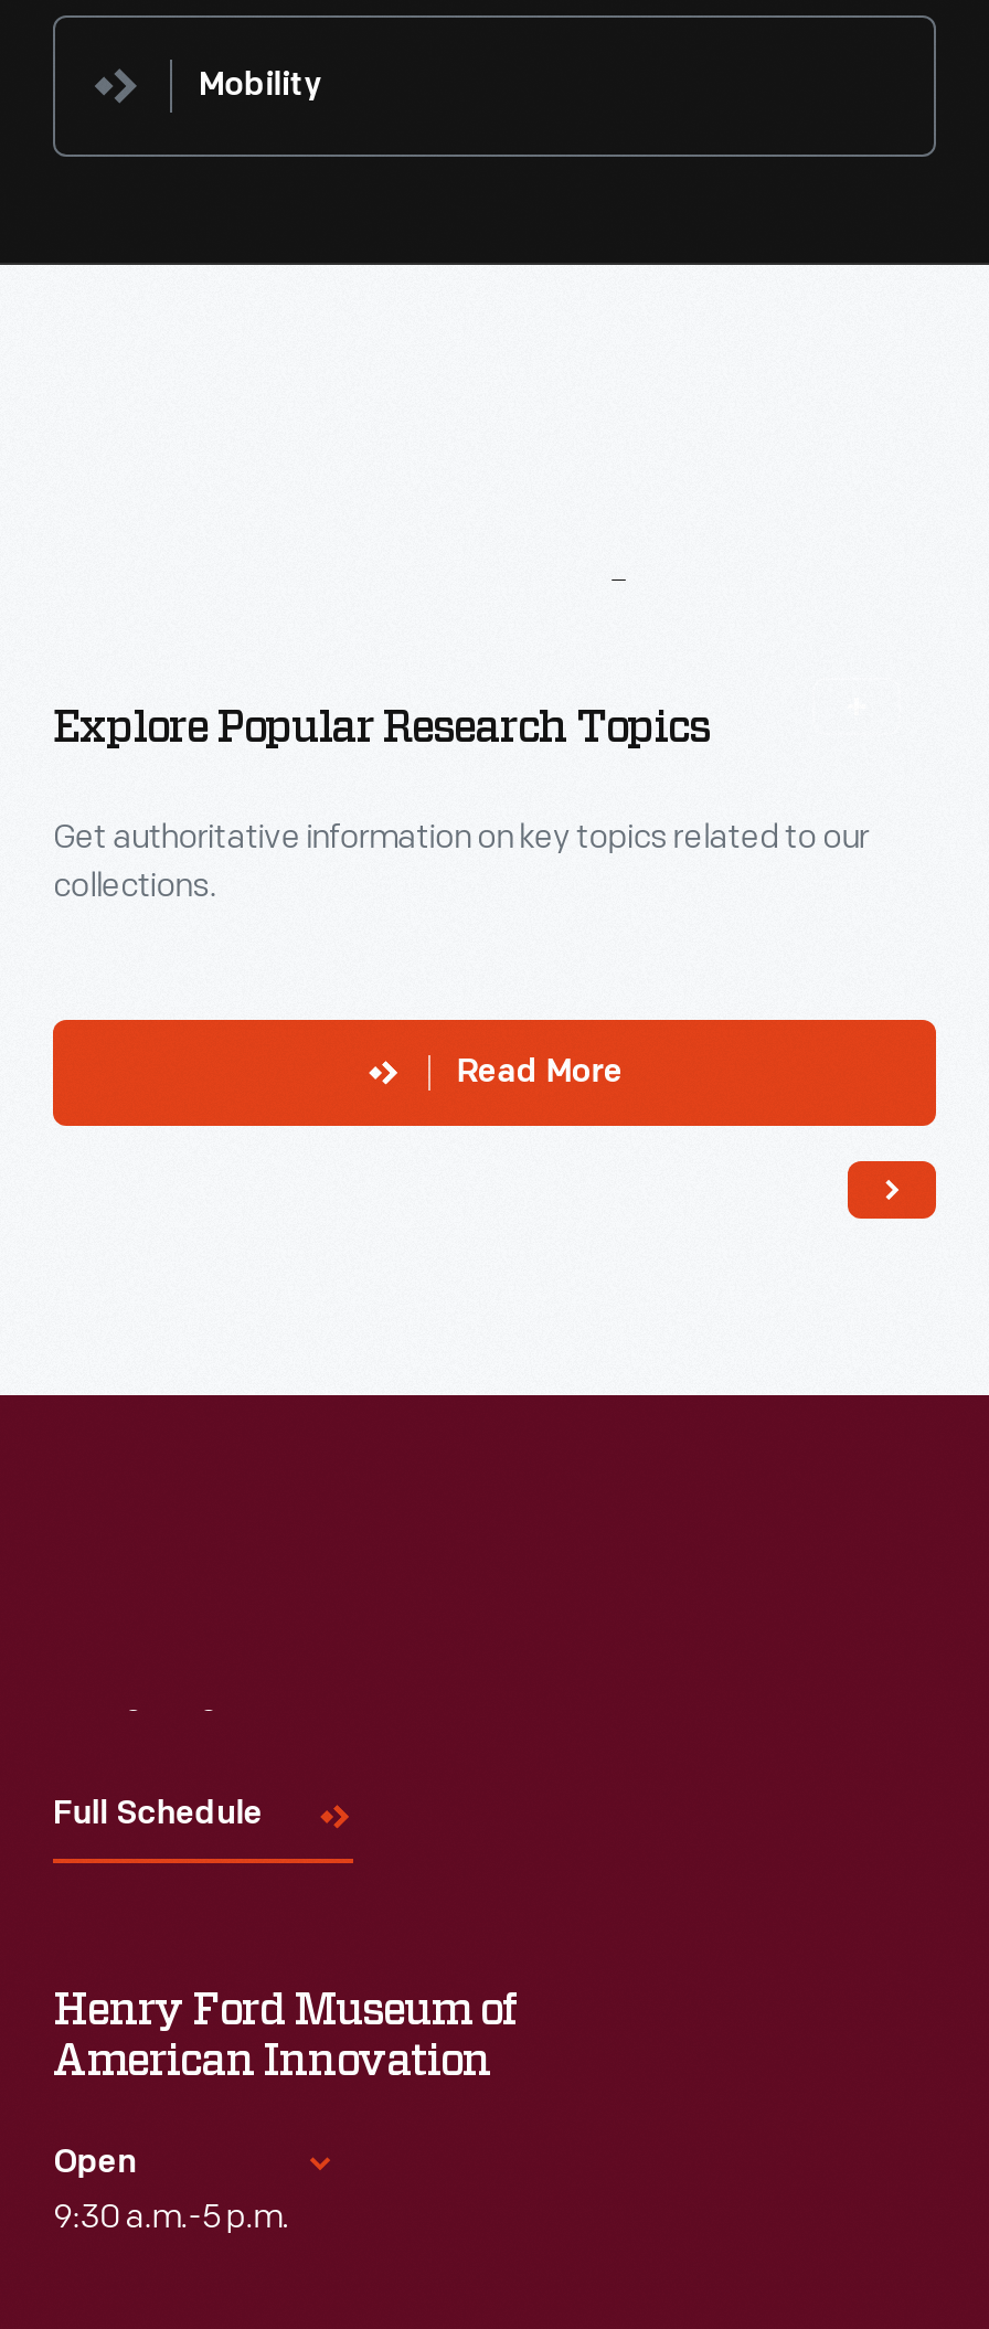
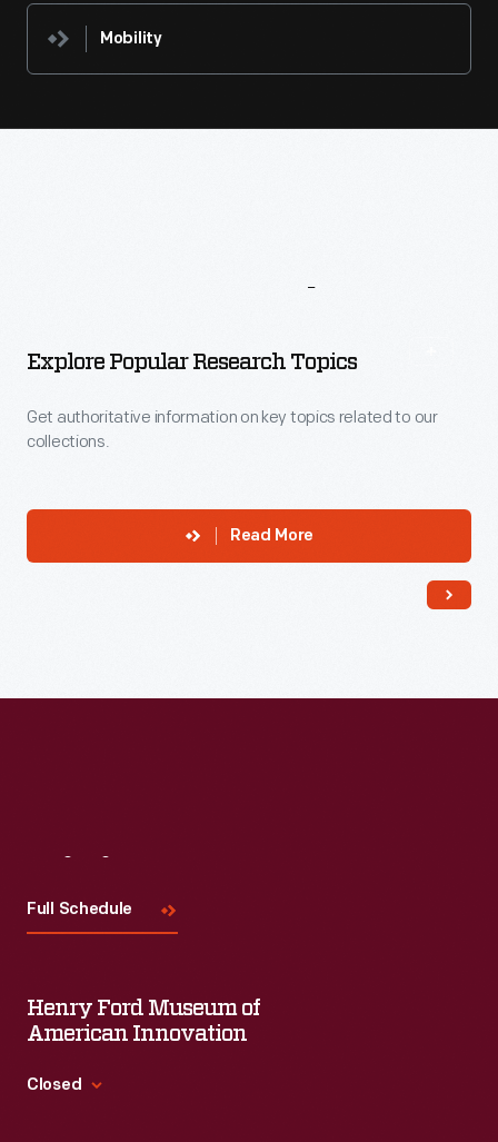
- Open
- 9:30 a.m.-5 p.m.
+ Closed
